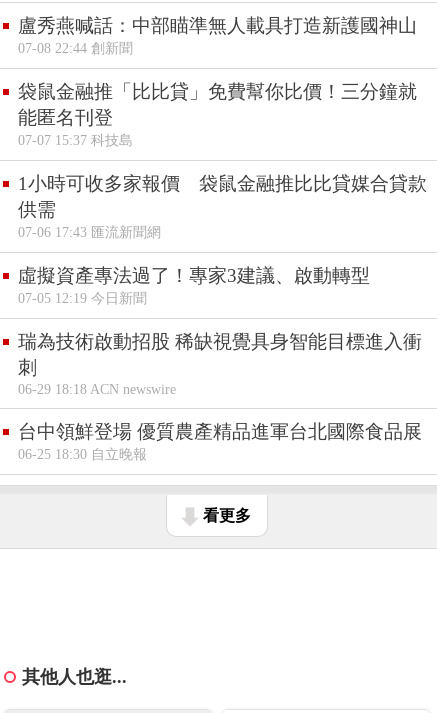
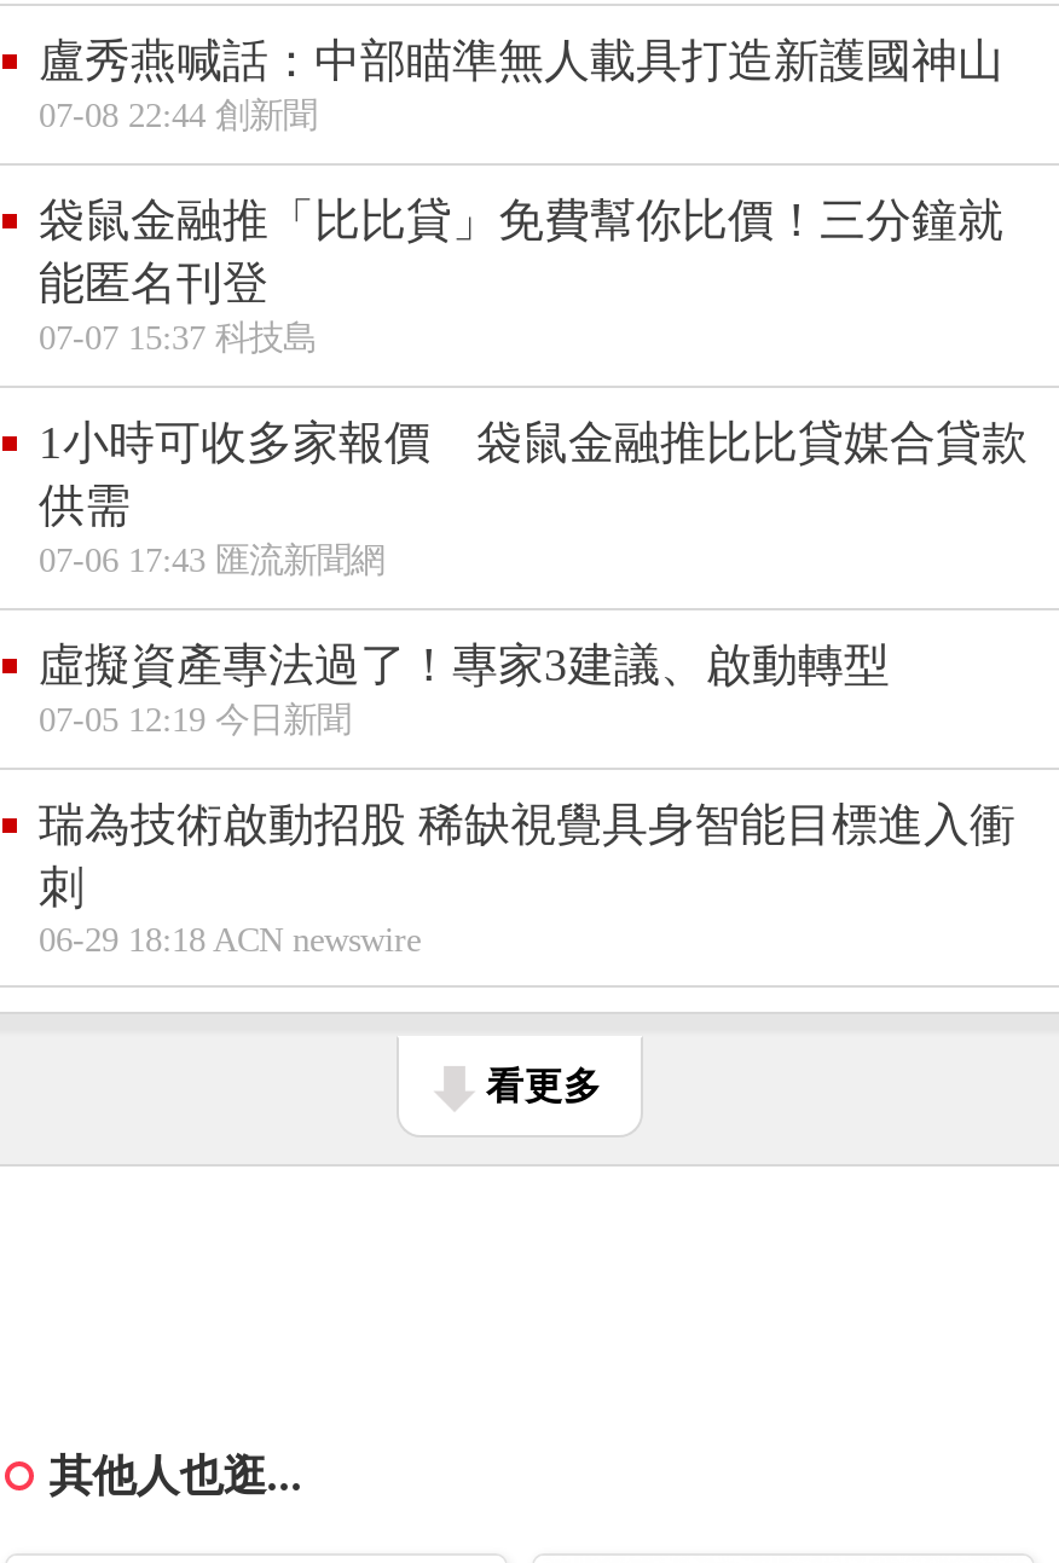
- 台中領鮮登場 優質農產精品進軍台北國際食品展
- 06-25 18:30 自立晚報
